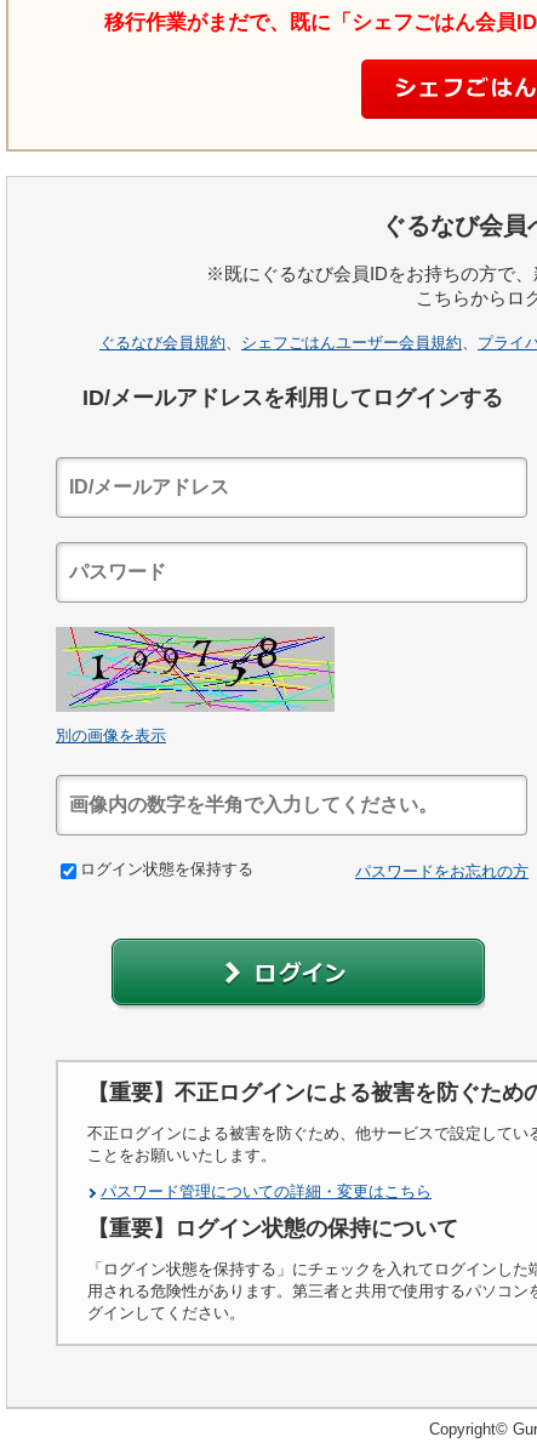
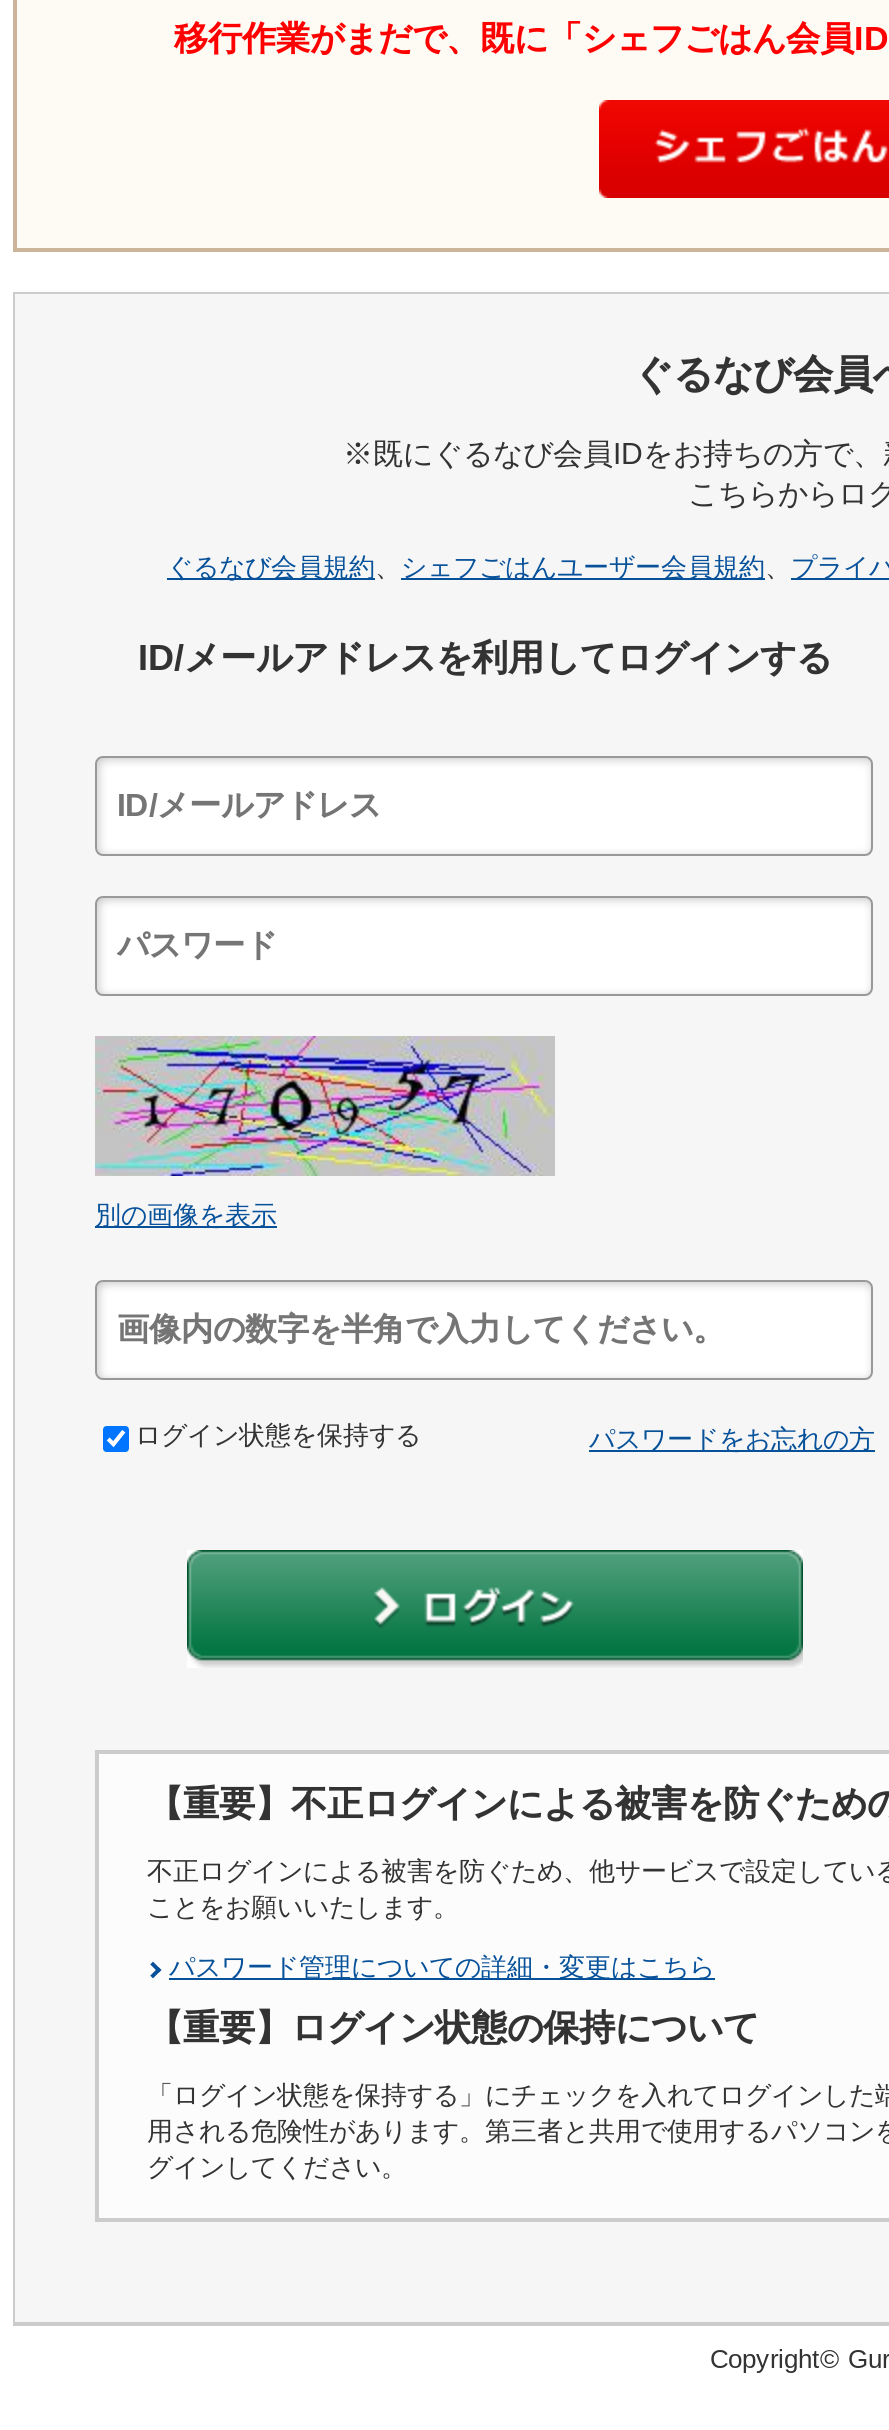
- [image]
+ [image]
